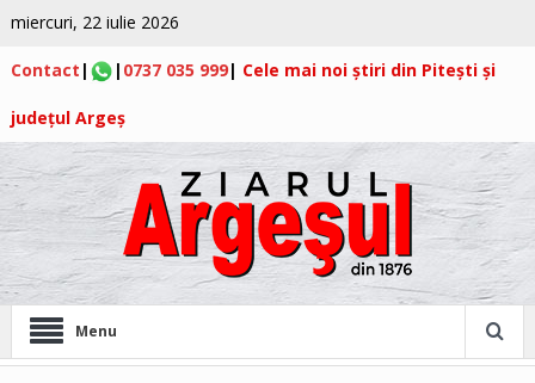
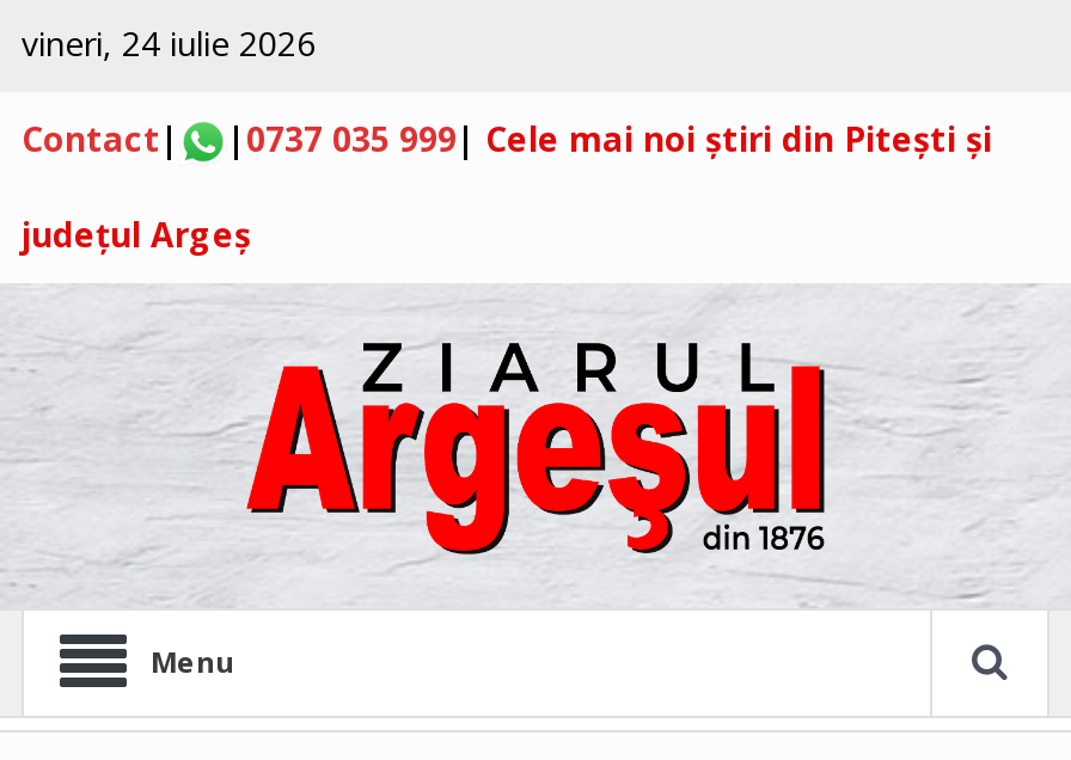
- miercuri, 22 iulie 2026
+ vineri, 24 iulie 2026
